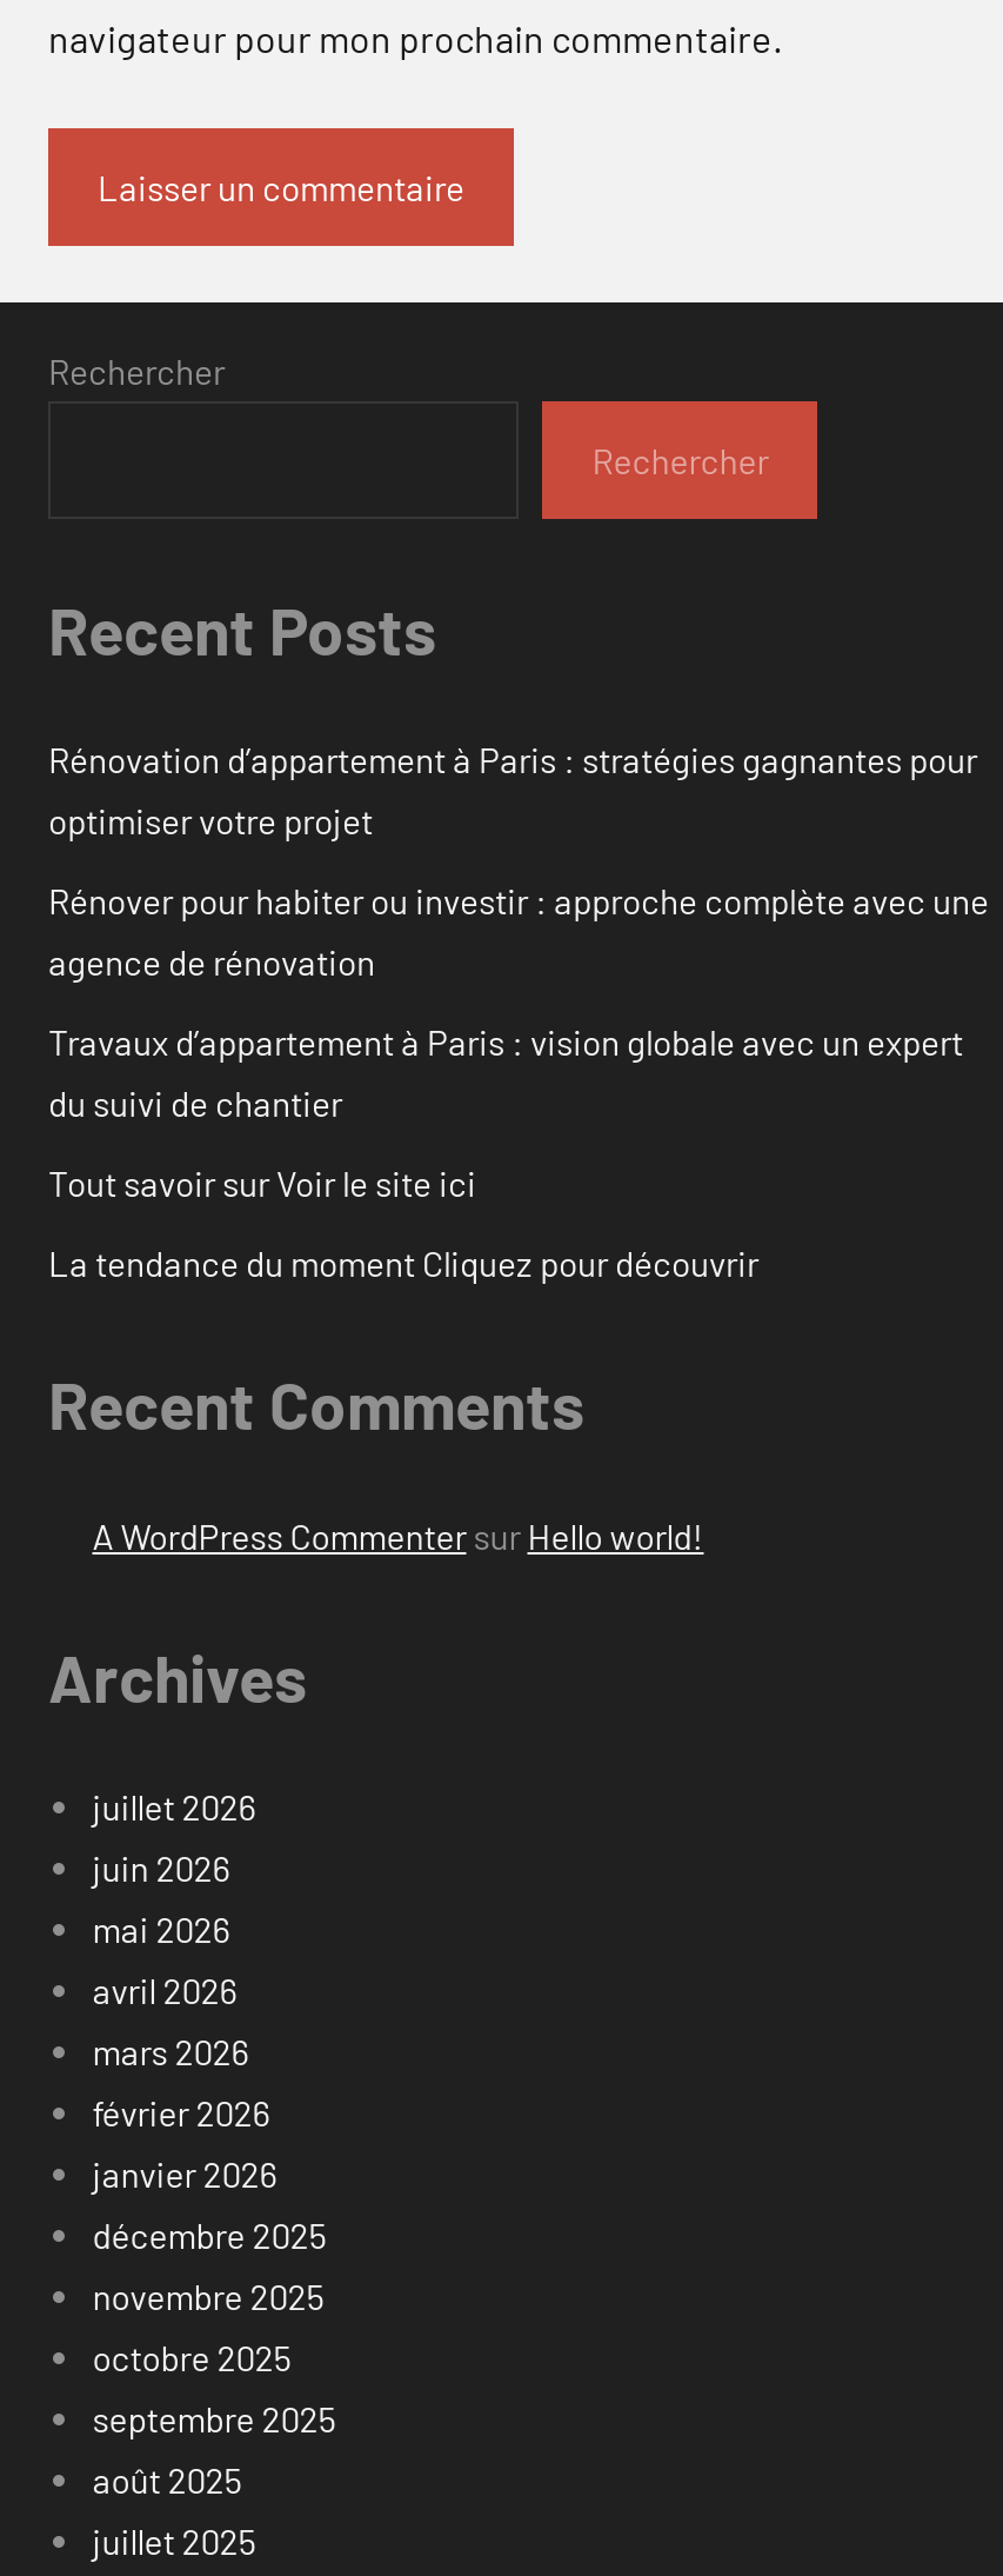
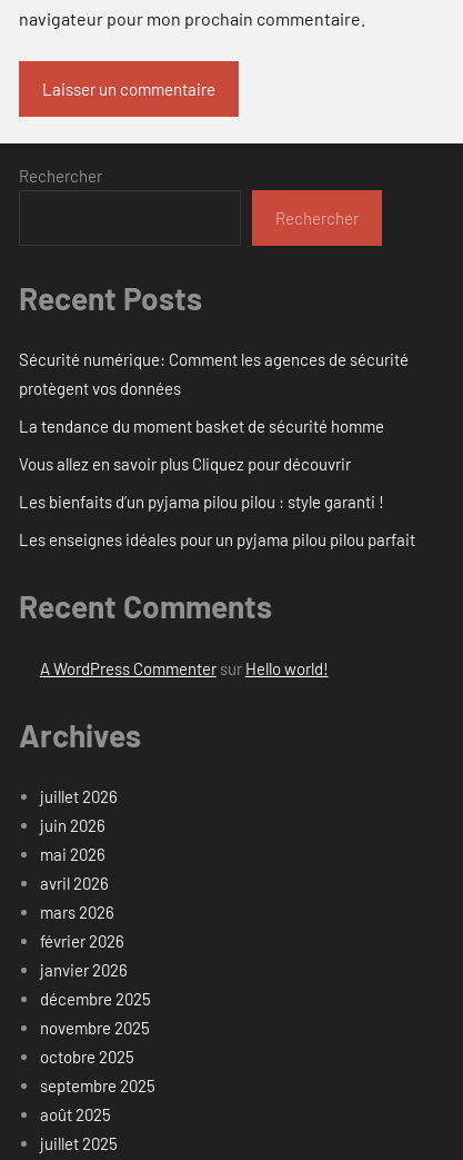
- Rénovation d’appartement à Paris : stratégies gagnantes pour
- optimiser votre projet
+ Sécurité numérique: Comment les agences de sécurité
+ protègent vos données

- Rénover pour habiter ou investir : approche complète avec une
- agence de rénovation
+ La tendance du moment basket de sécurité homme

- Travaux d’appartement à Paris : vision globale avec un expert
- du suivi de chantier
+ Vous allez en savoir plus Cliquez pour découvrir

- Tout savoir sur Voir le site ici
+ Les bienfaits d’un pyjama pilou pilou : style garanti !

- La tendance du moment Cliquez pour découvrir
+ Les enseignes idéales pour un pyjama pilou pilou parfait
